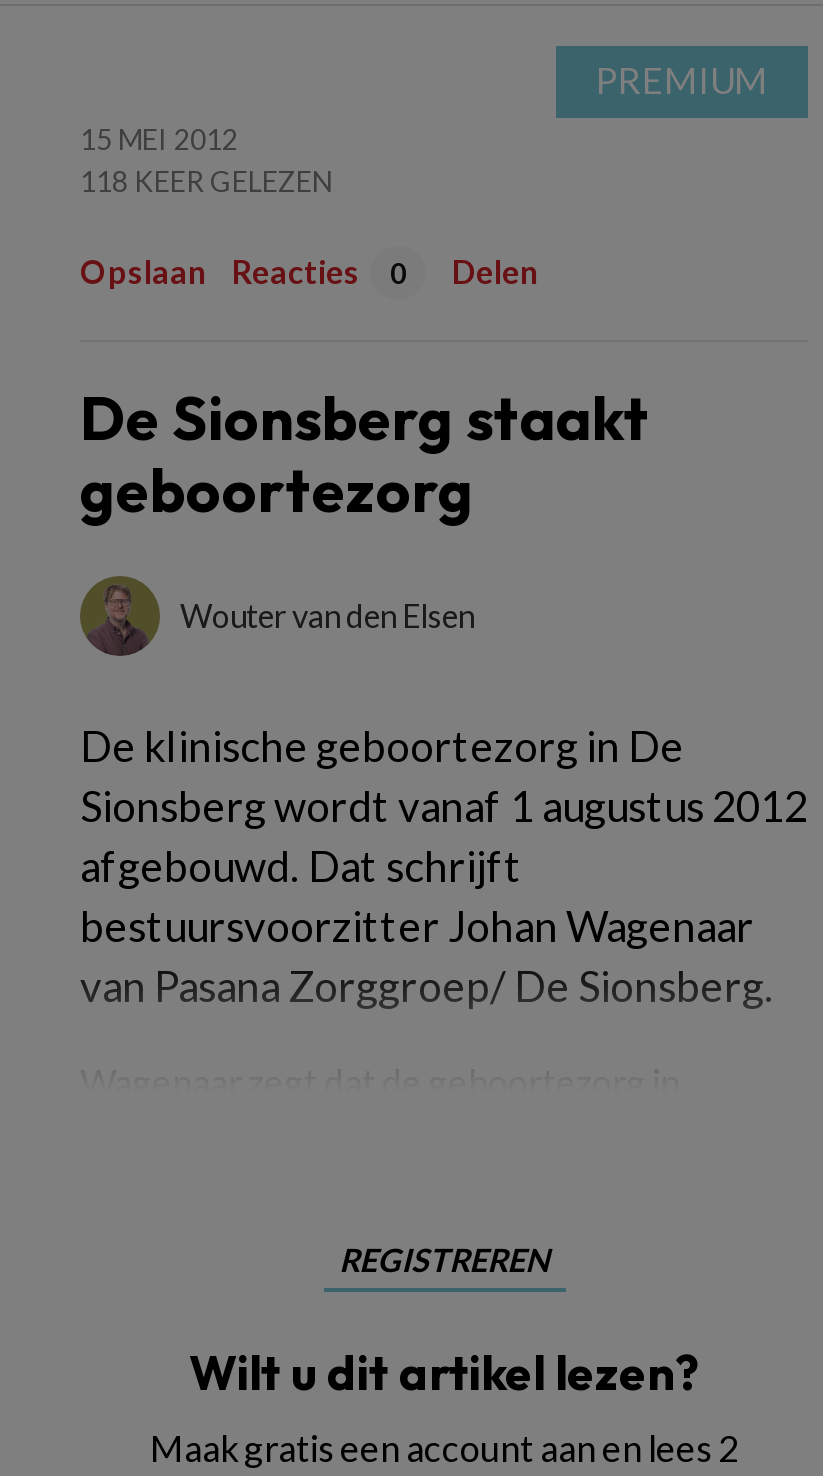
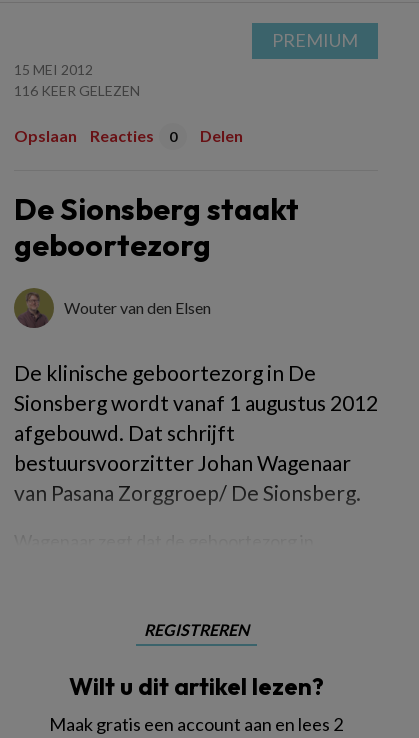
- 118 KEER GELEZEN
+ 116 KEER GELEZEN
